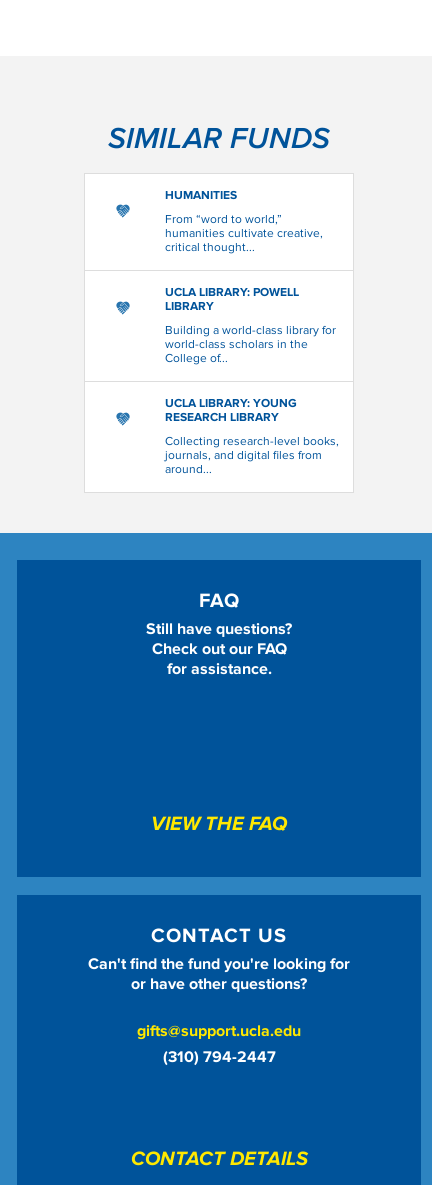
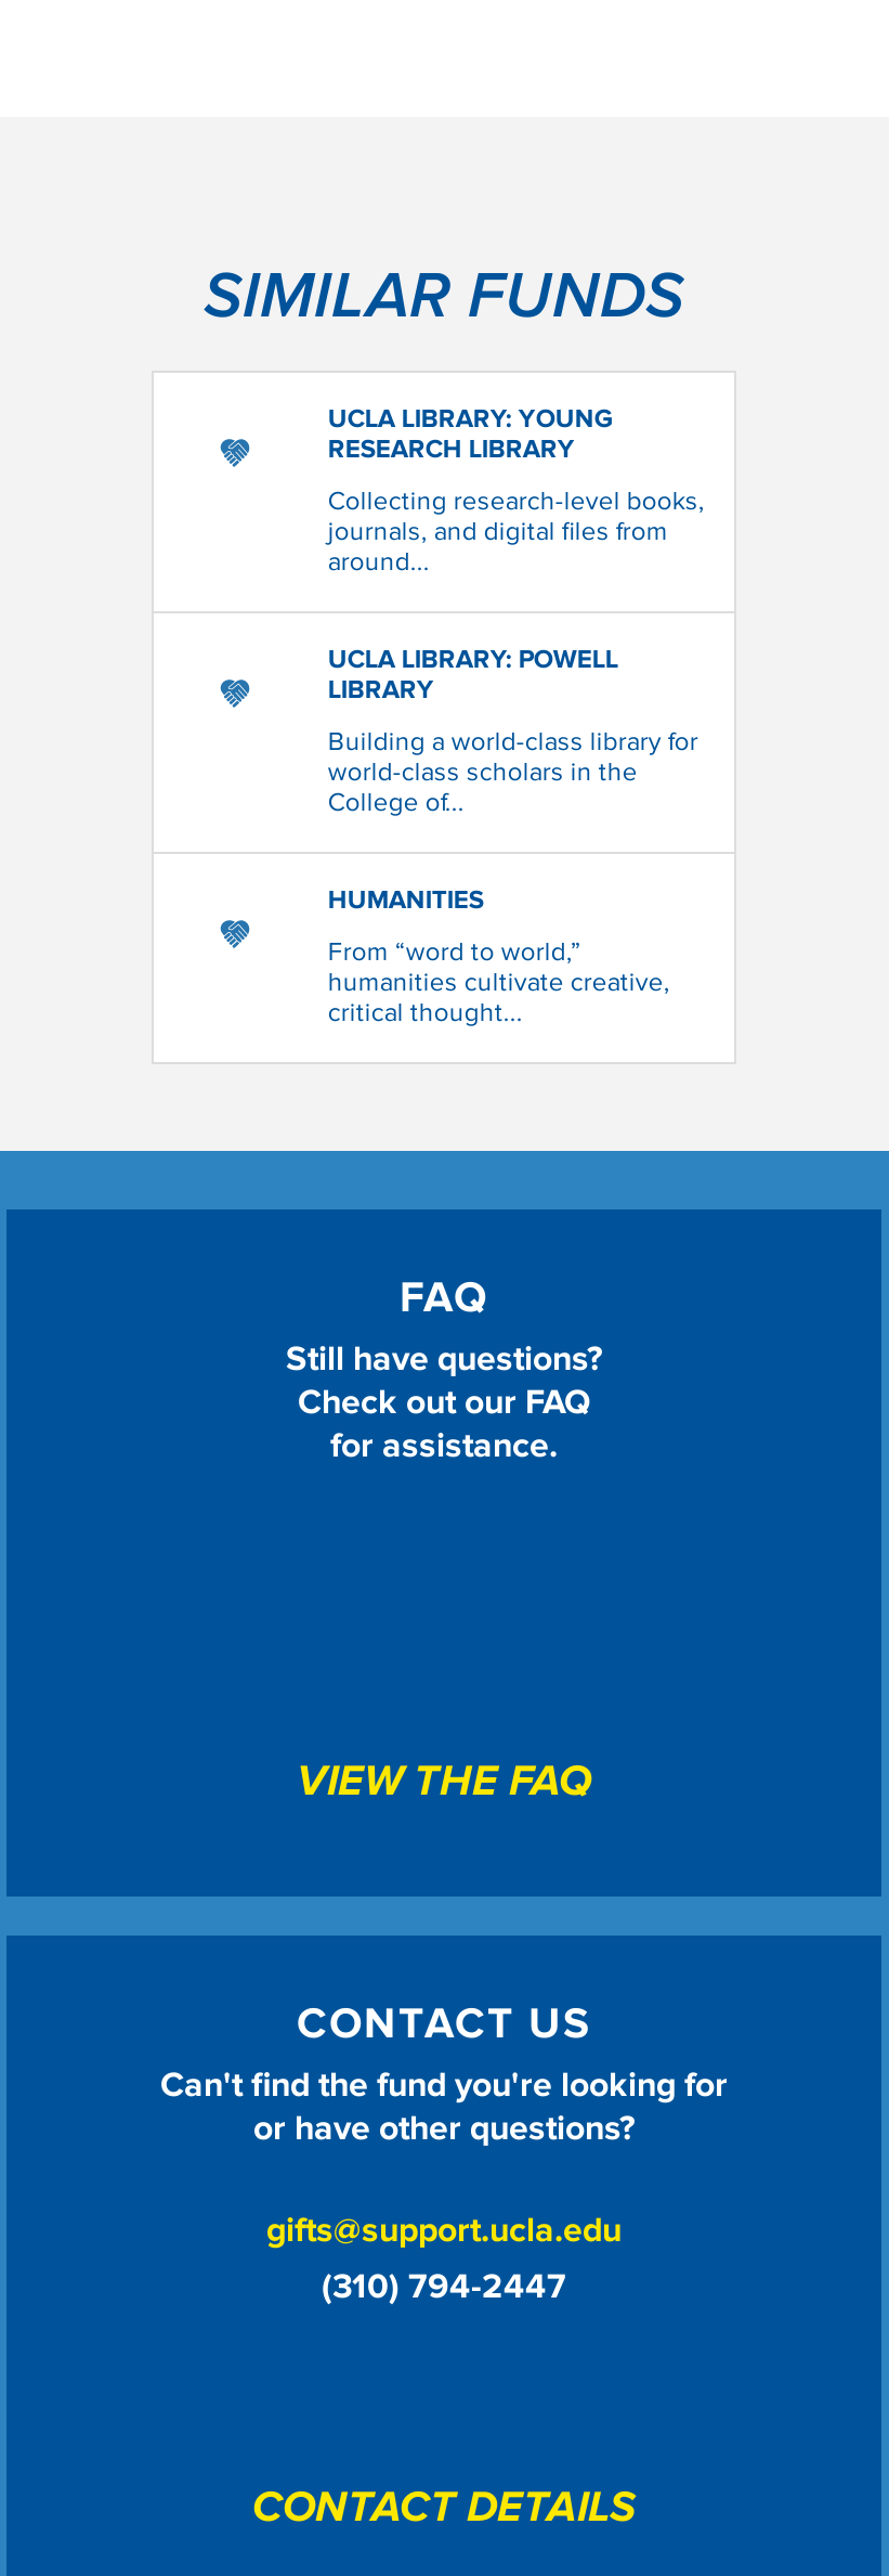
moved down: HUMANITIES

moved down: From “word to world,” | humanities cultivate creative, | critical thought...

moved up: UCLA LIBRARY: YOUNG | RESEARCH LIBRARY

moved up: Collecting research-level books, | journals, and digital files from | around...
